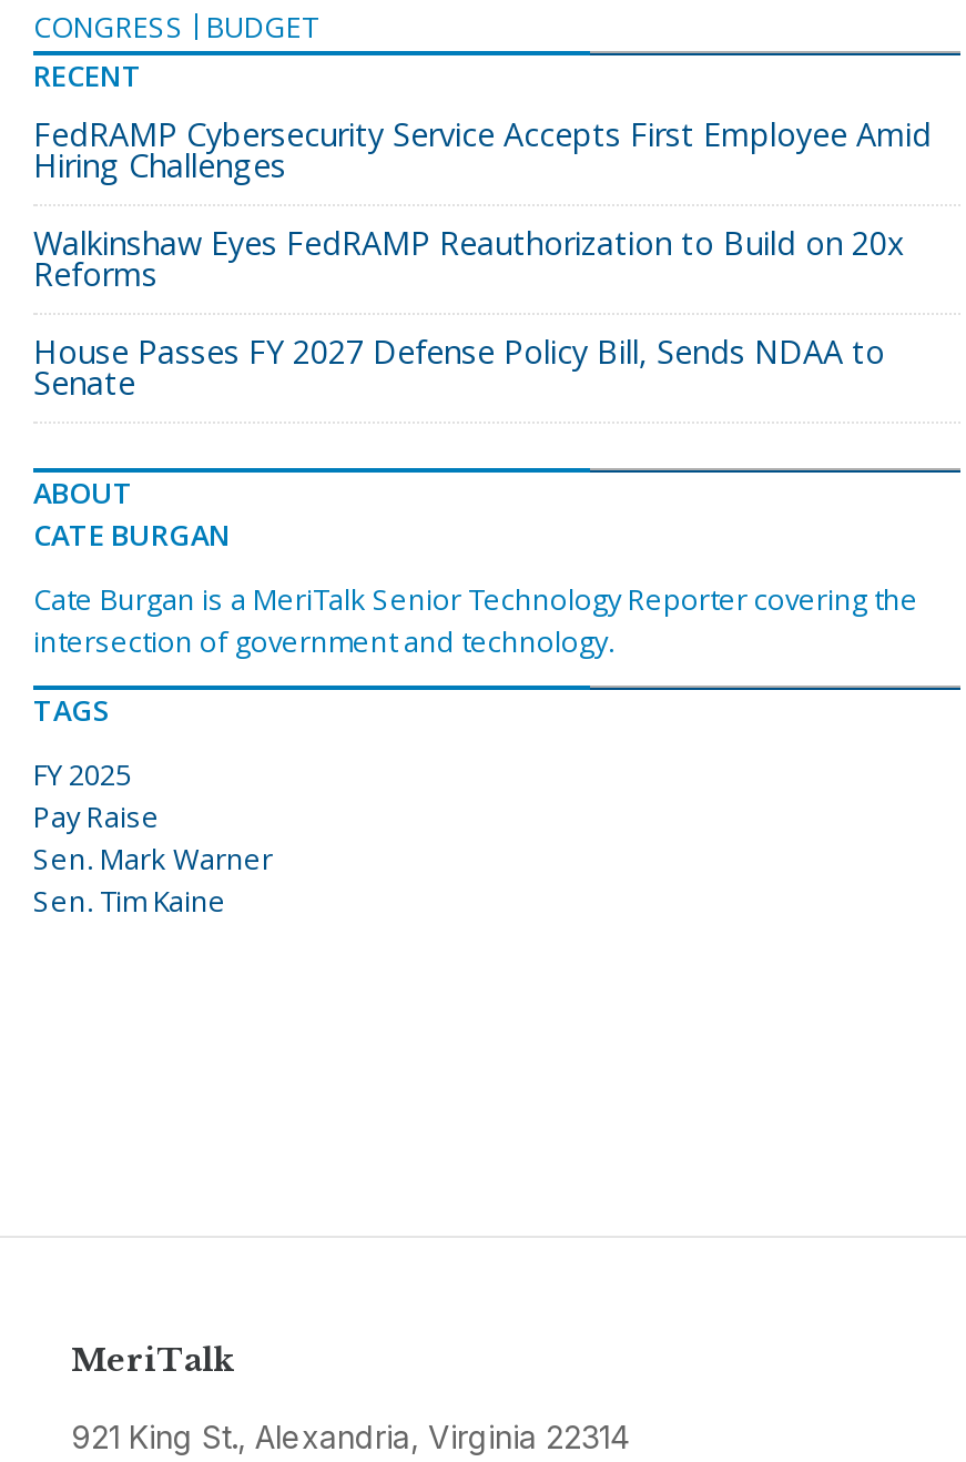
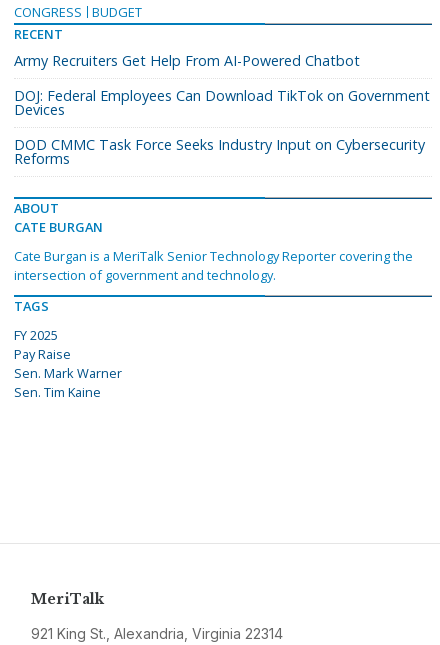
- FedRAMP Cybersecurity Service Accepts First Employee Amid
- Hiring Challenges
- Walkinshaw Eyes FedRAMP Reauthorization to Build on 20x
+ Army Recruiters Get Help From AI-Powered Chatbot
+ DOJ: Federal Employees Can Download TikTok on Government
+ Devices
+ DOD CMMC Task Force Seeks Industry Input on Cybersecurity

moved down: Reforms

- House Passes FY 2027 Defense Policy Bill, Sends NDAA to
- Senate
